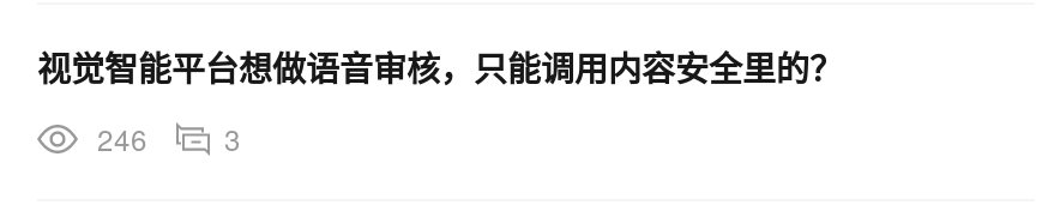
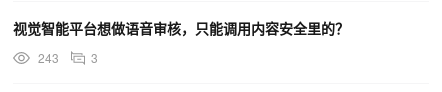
- 246 3
+ 243 3
